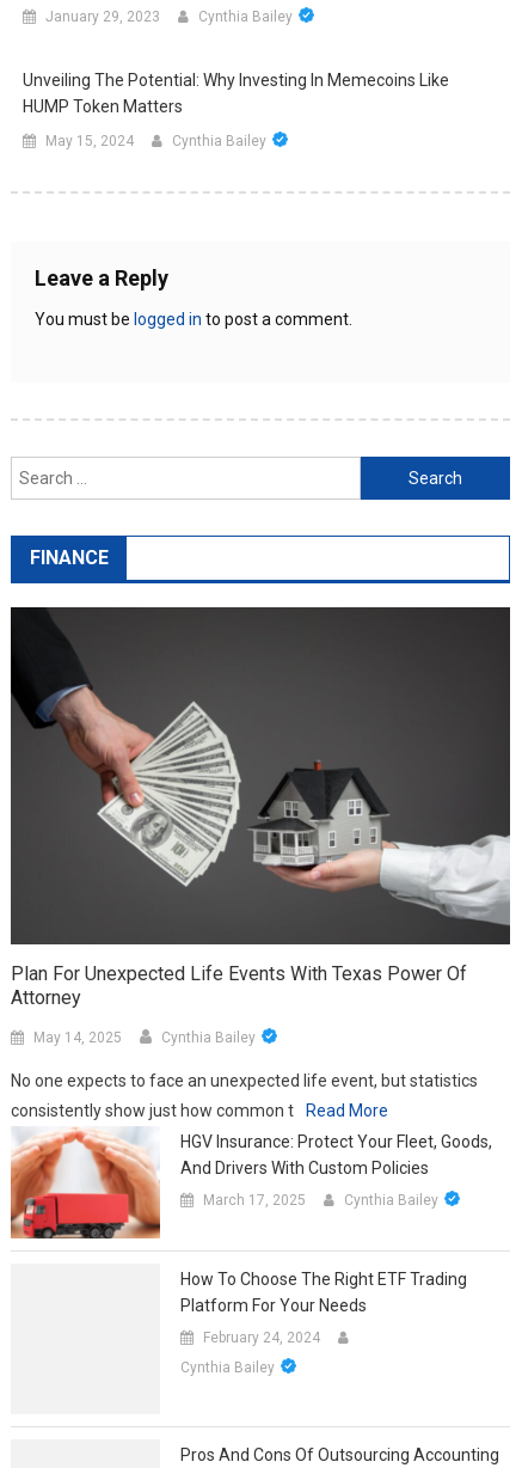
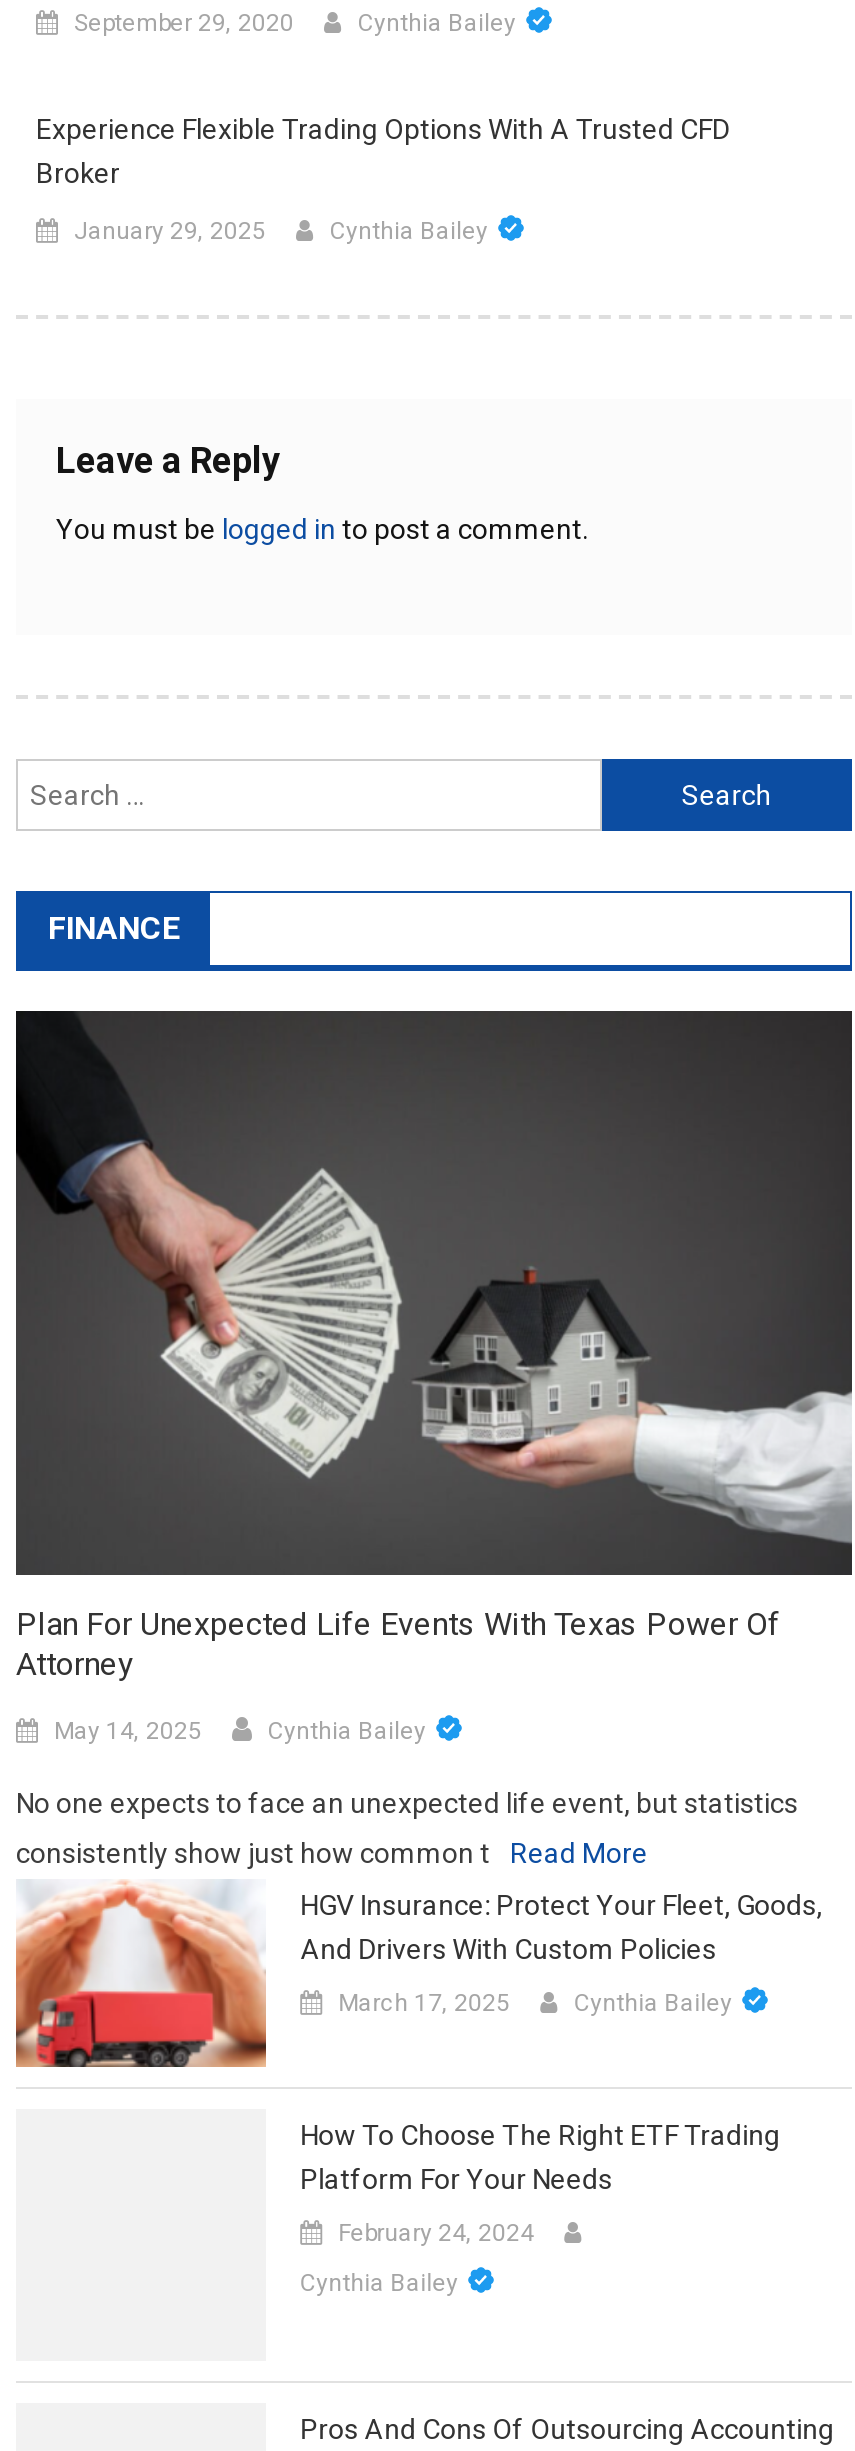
- January 29, 2023
+ September 29, 2020

- Unveiling The Potential: Why Investing In Memecoins Like
- HUMP Token Matters
+ Experience Flexible Trading Options With A Trusted CFD
+ Broker

- May 15, 2024
+ January 29, 2025
